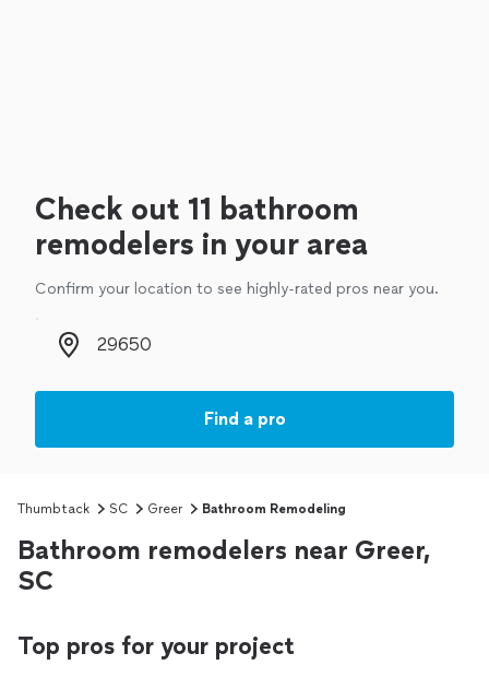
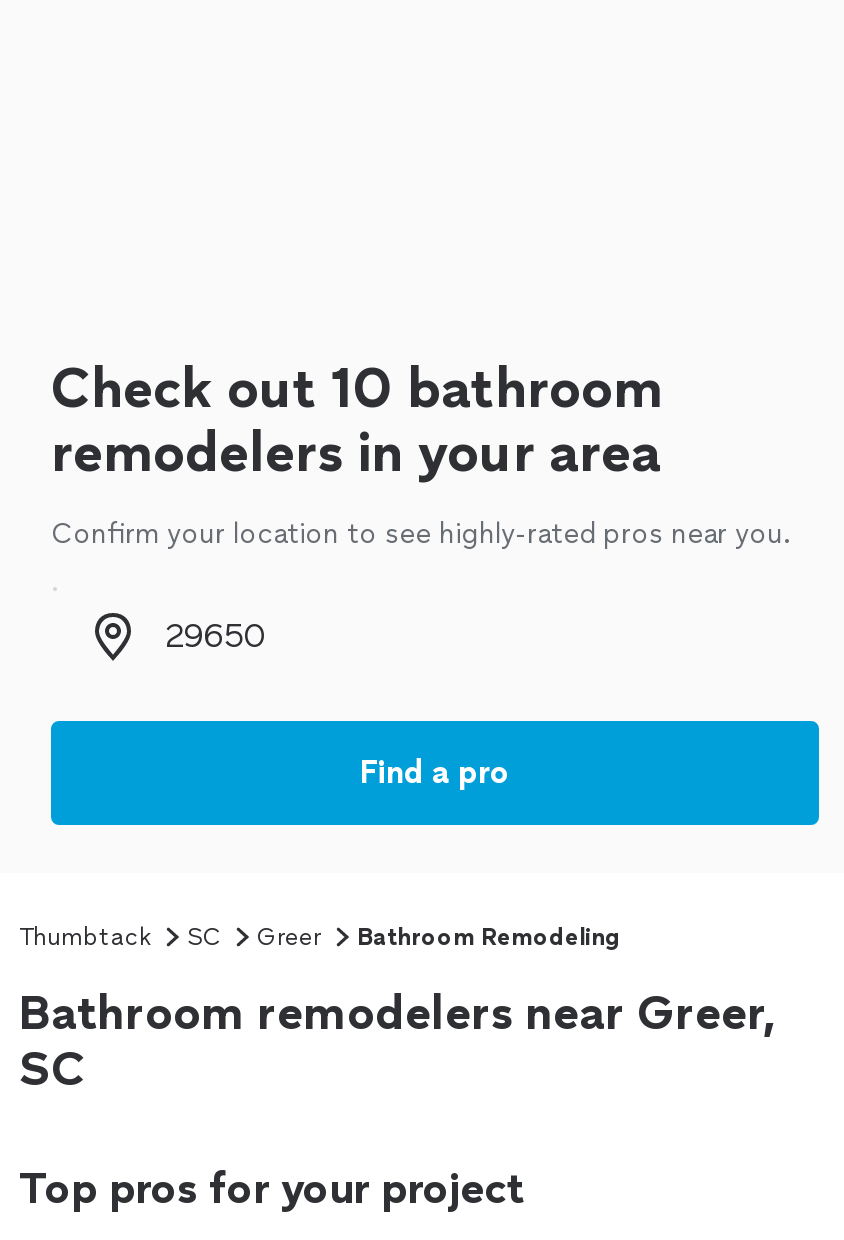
- Check out 11 bathroom
+ Check out 10 bathroom
